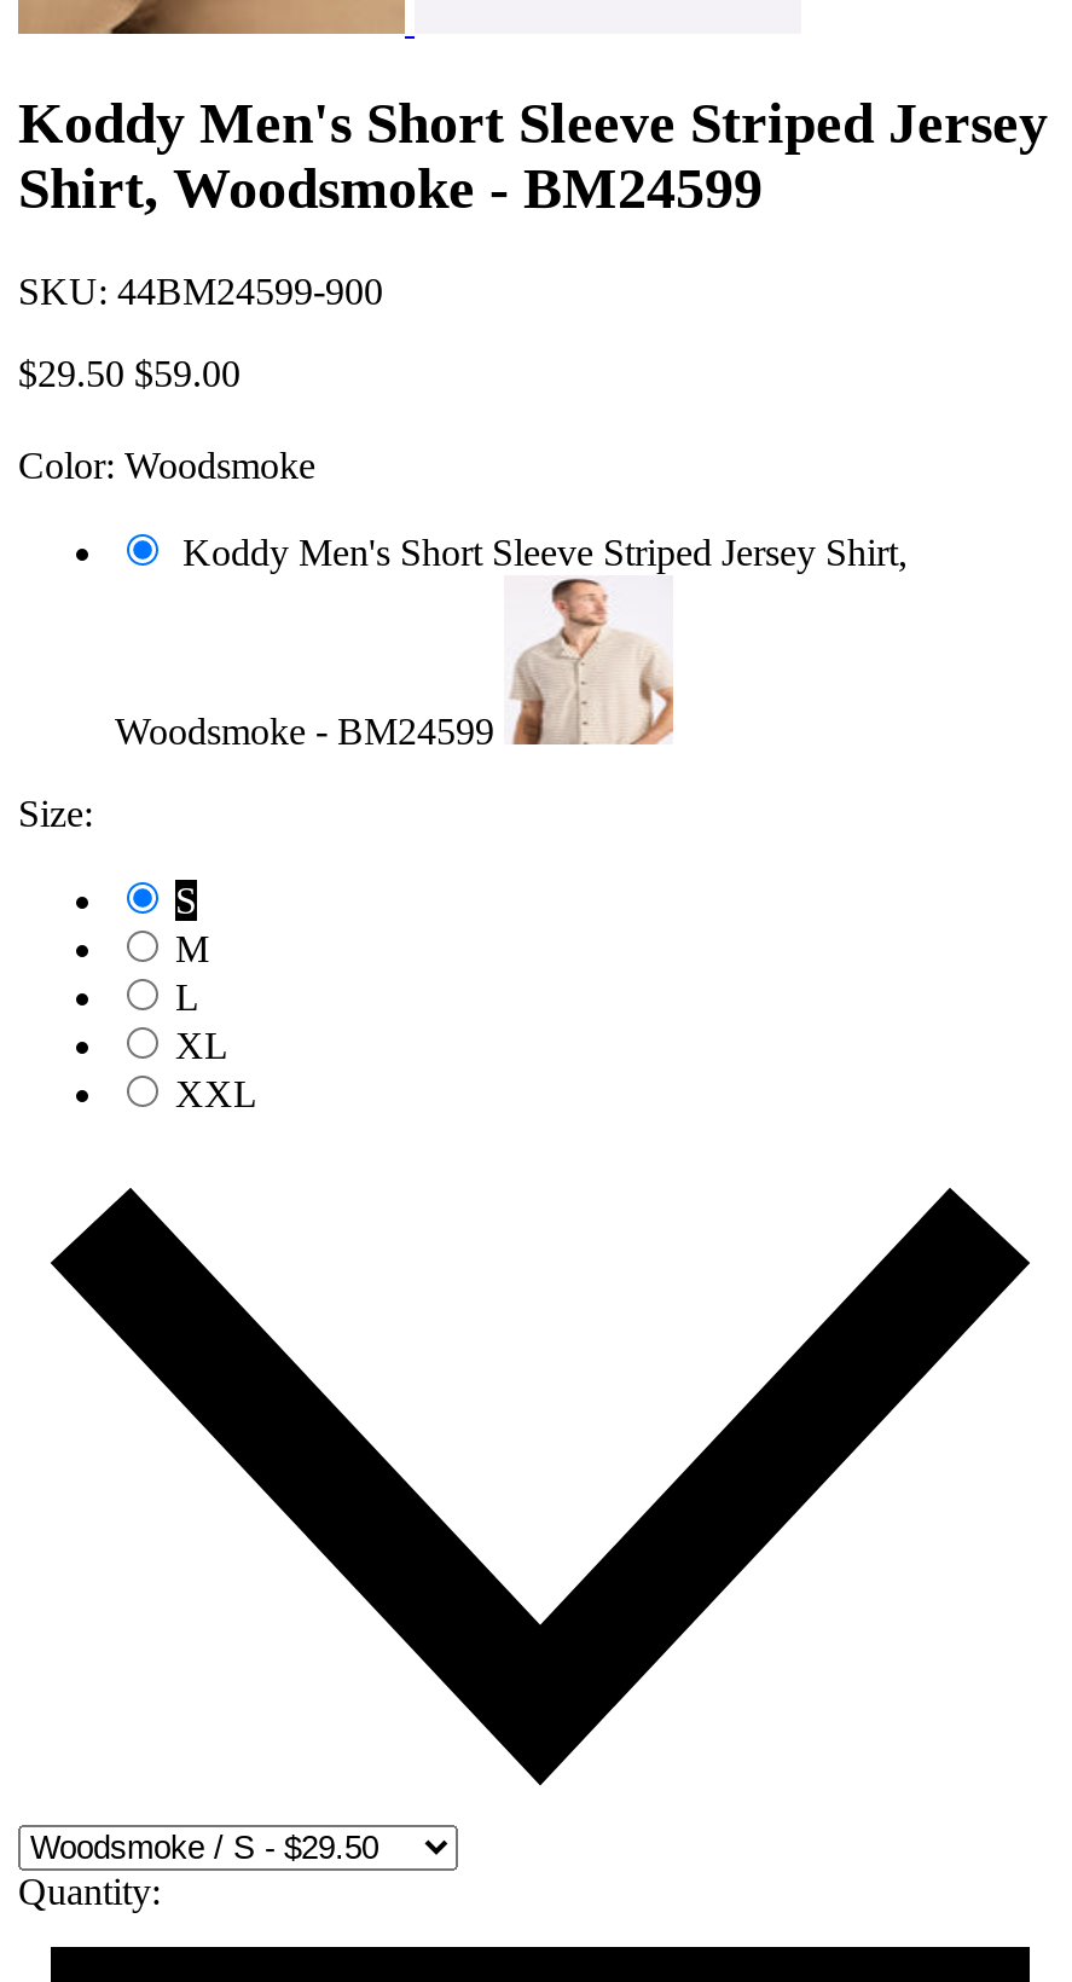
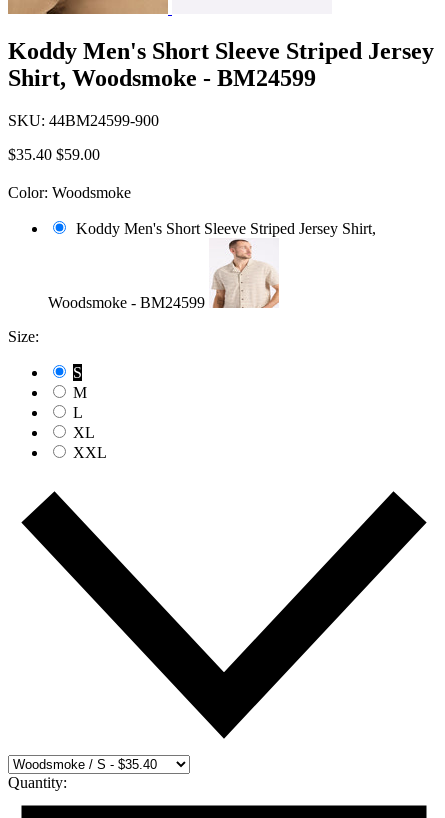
- $29.50 $59.00
+ $35.40 $59.00
